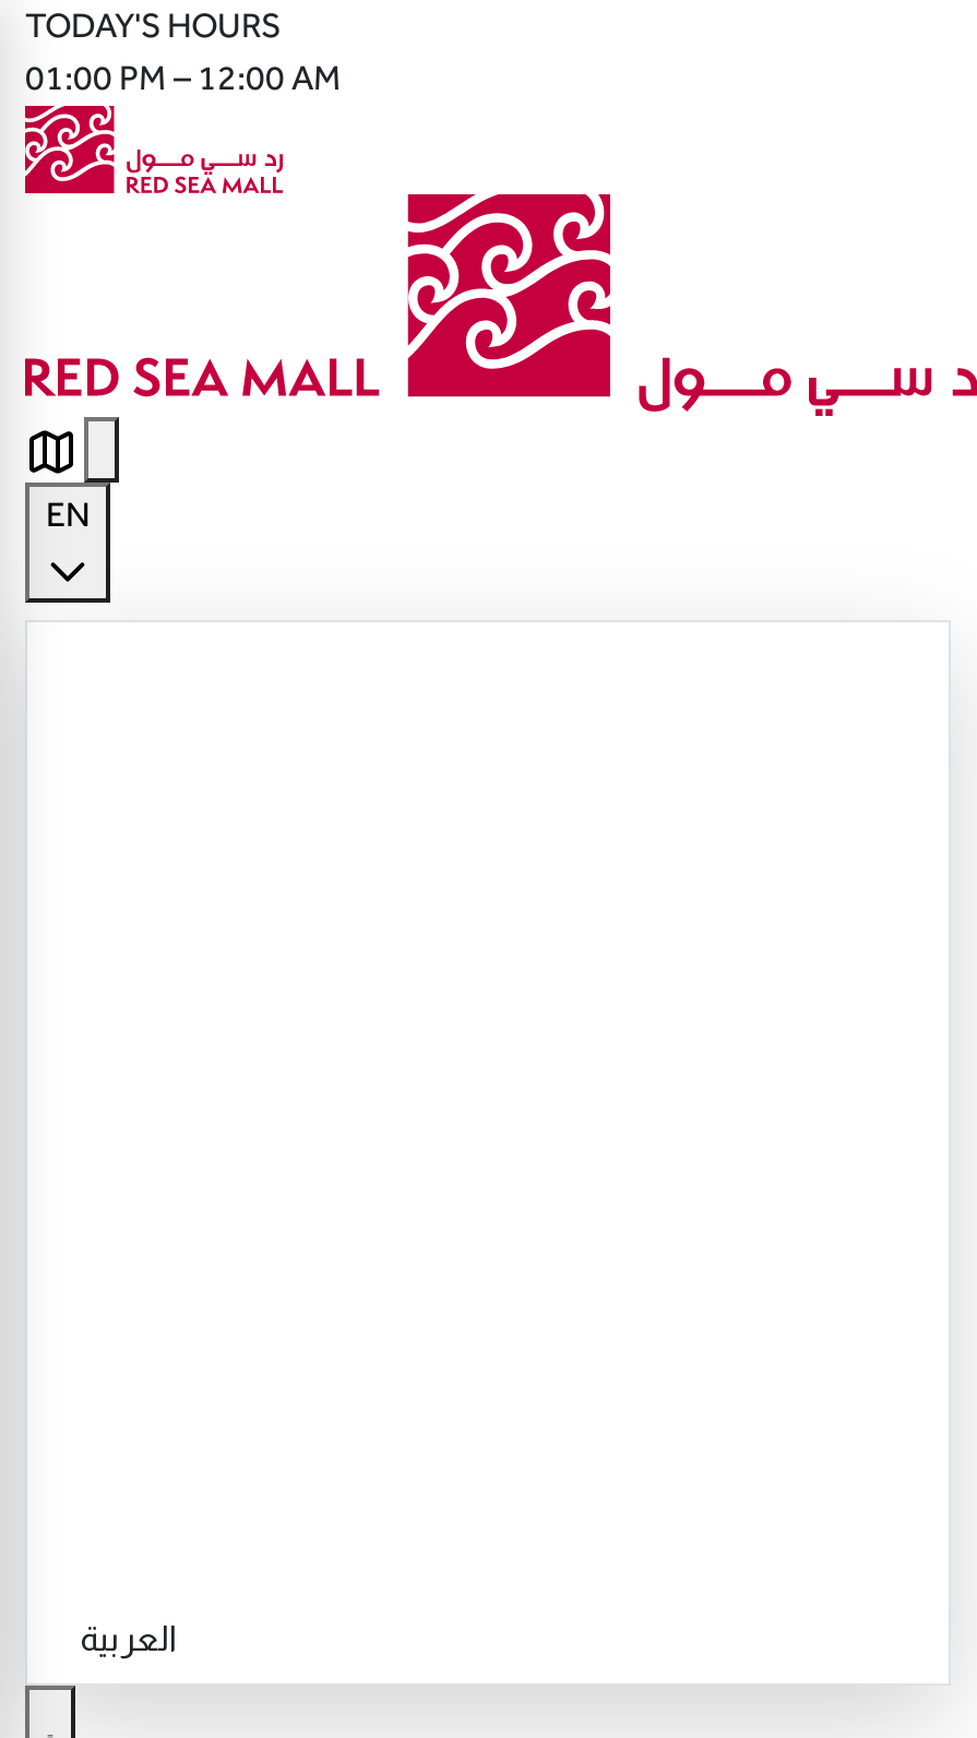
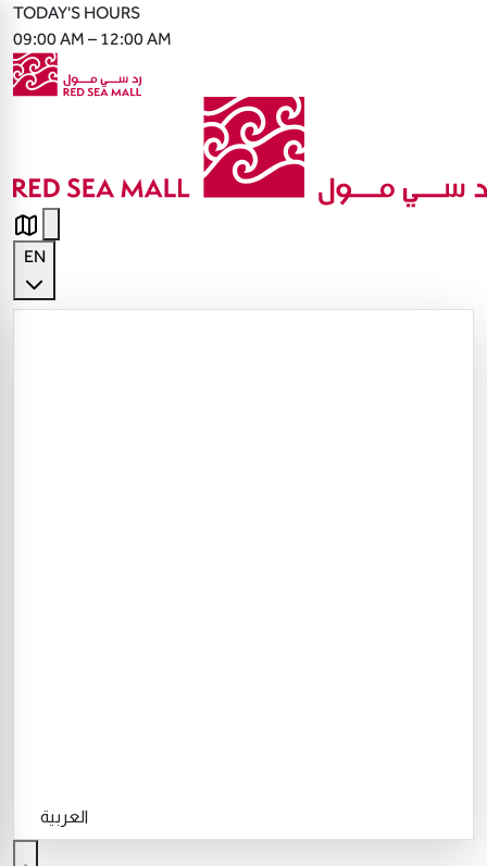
- 01:00 PM – 12:00 AM
+ 09:00 AM – 12:00 AM
